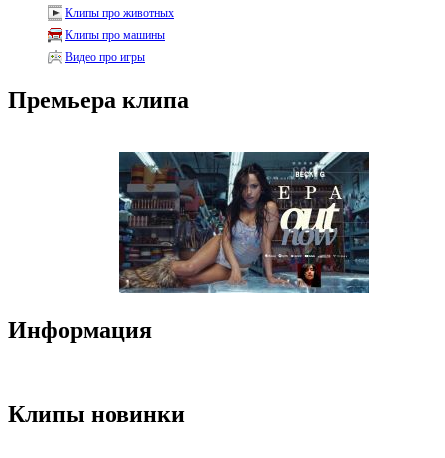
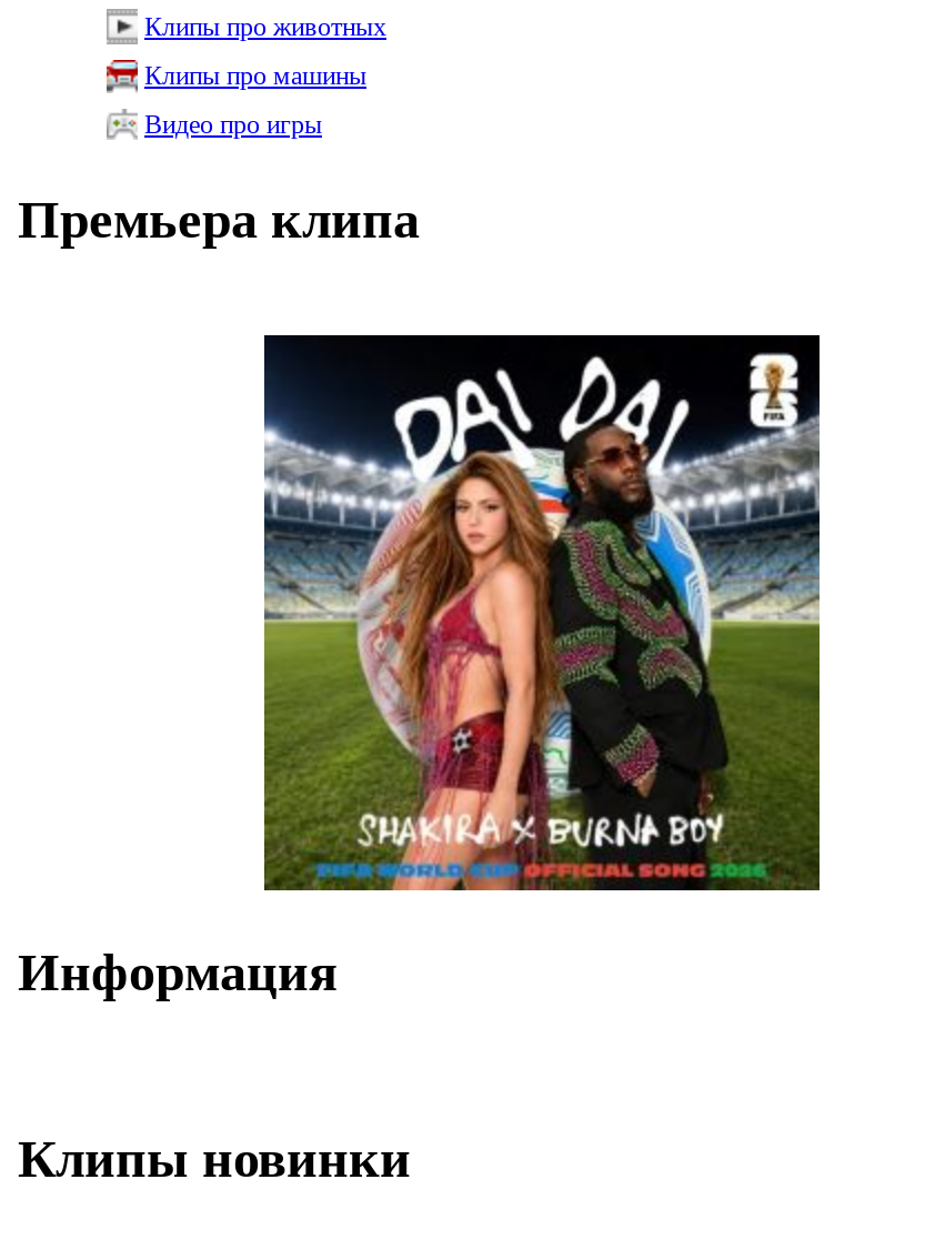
- [image]
+ [image]
